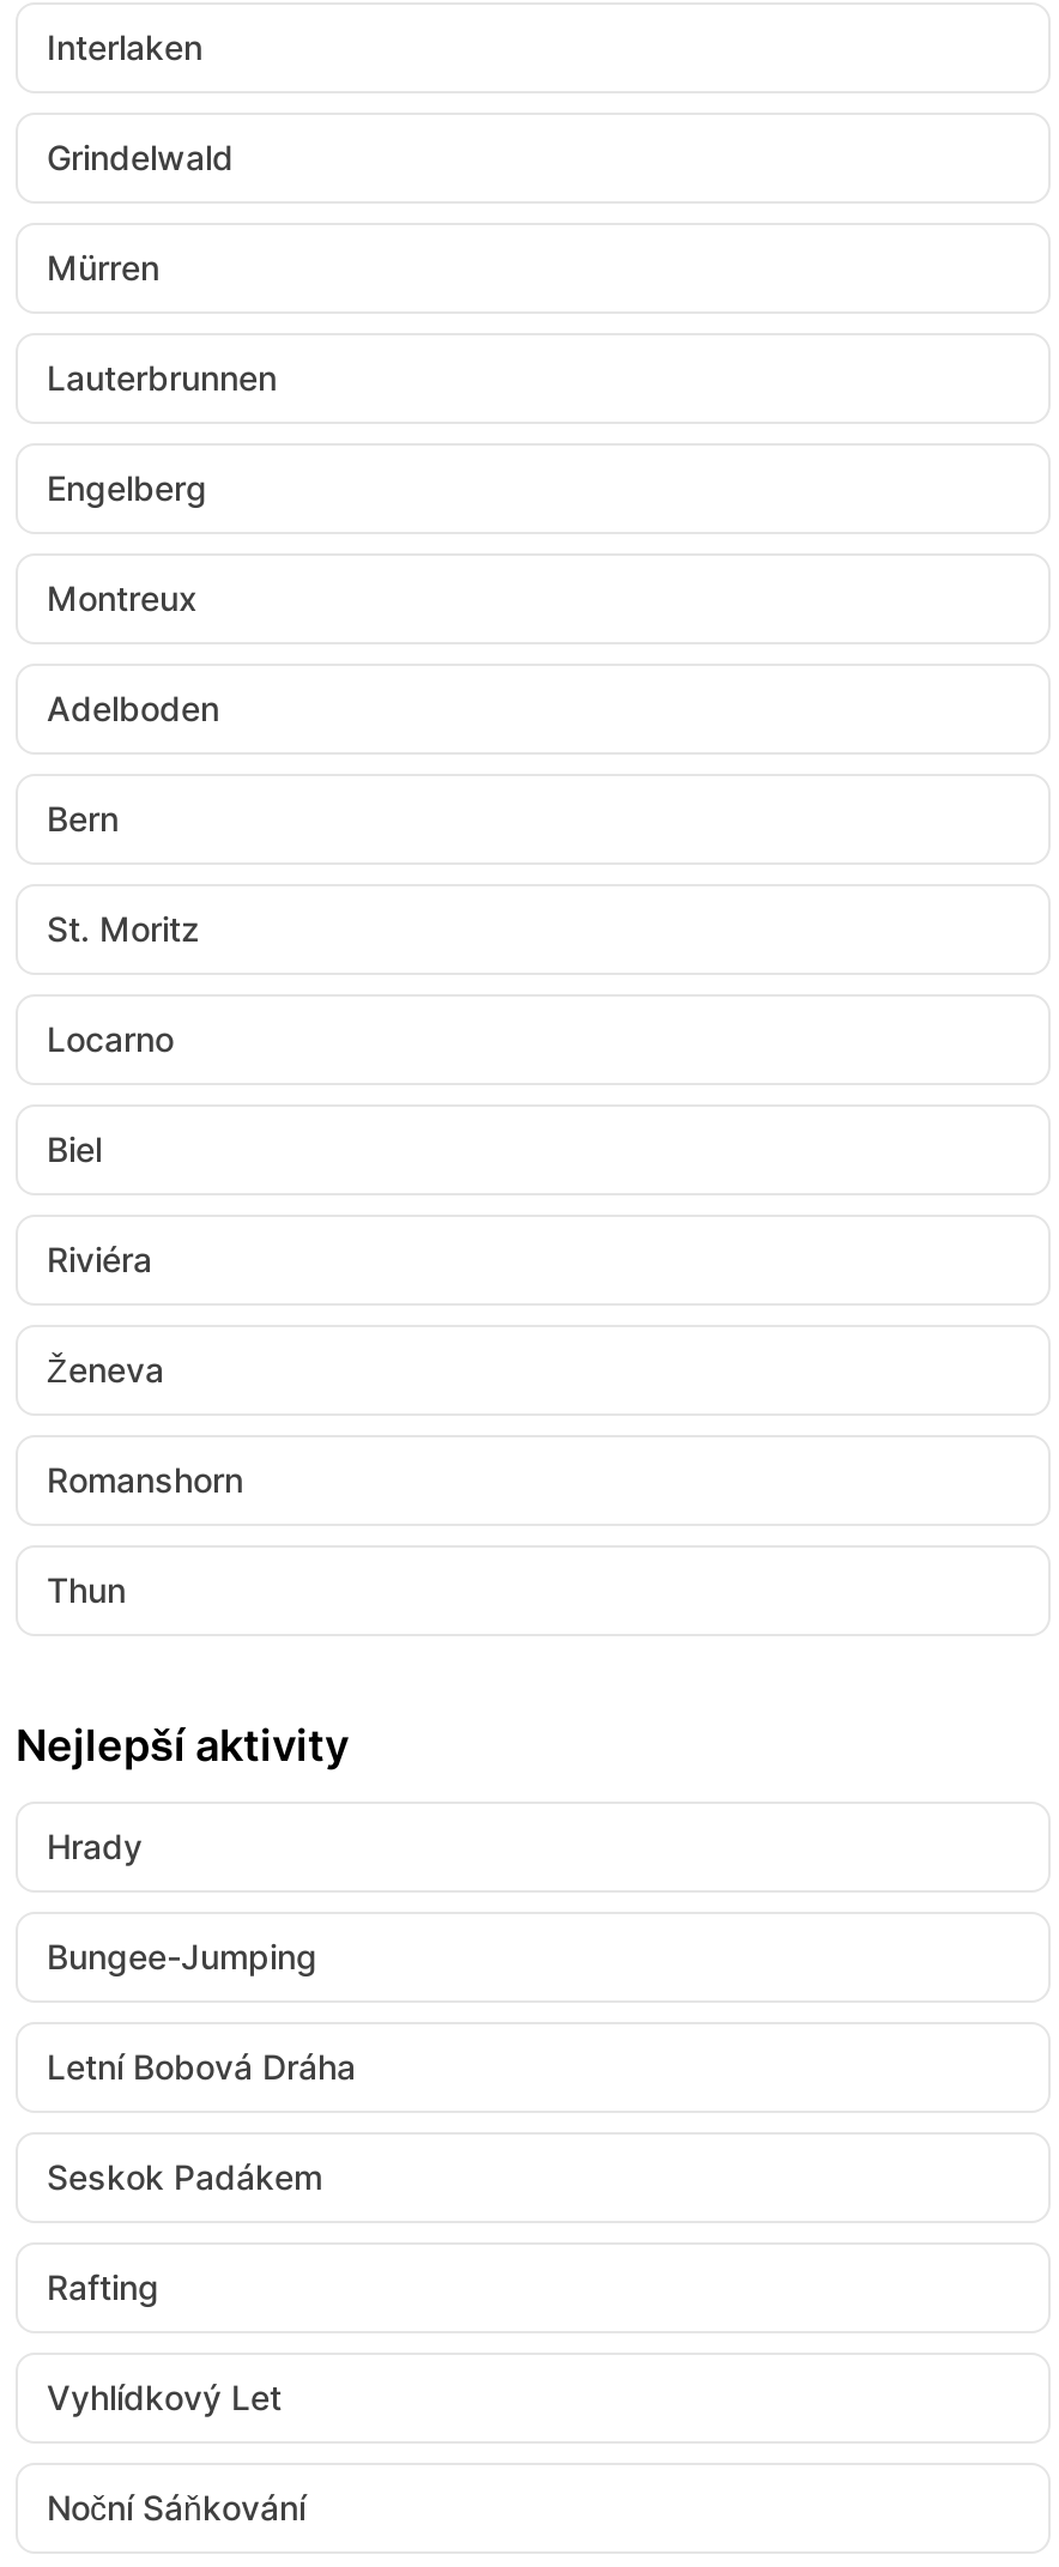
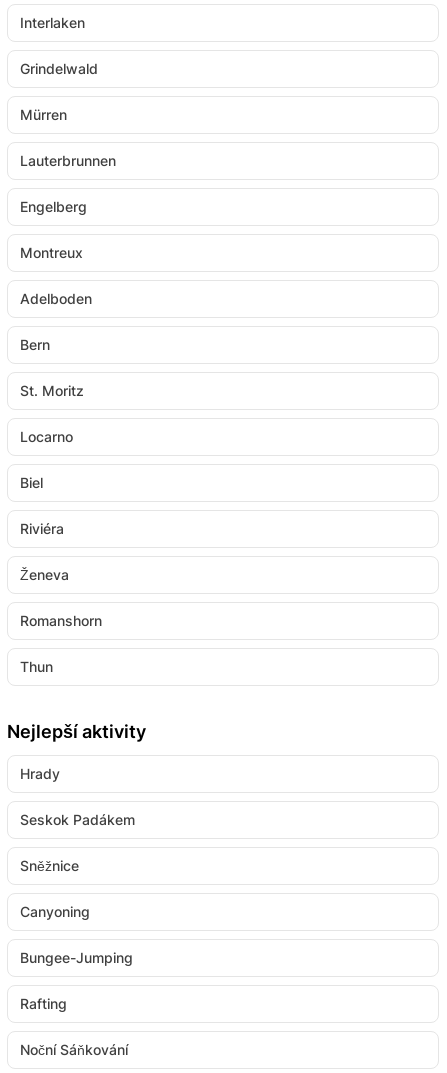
moved down: Bungee-Jumping

- Letní Bobová Dráha

moved up: Seskok Padákem

+ Sněžnice
+ Canyoning

moved down: Rafting

- Vyhlídkový Let
